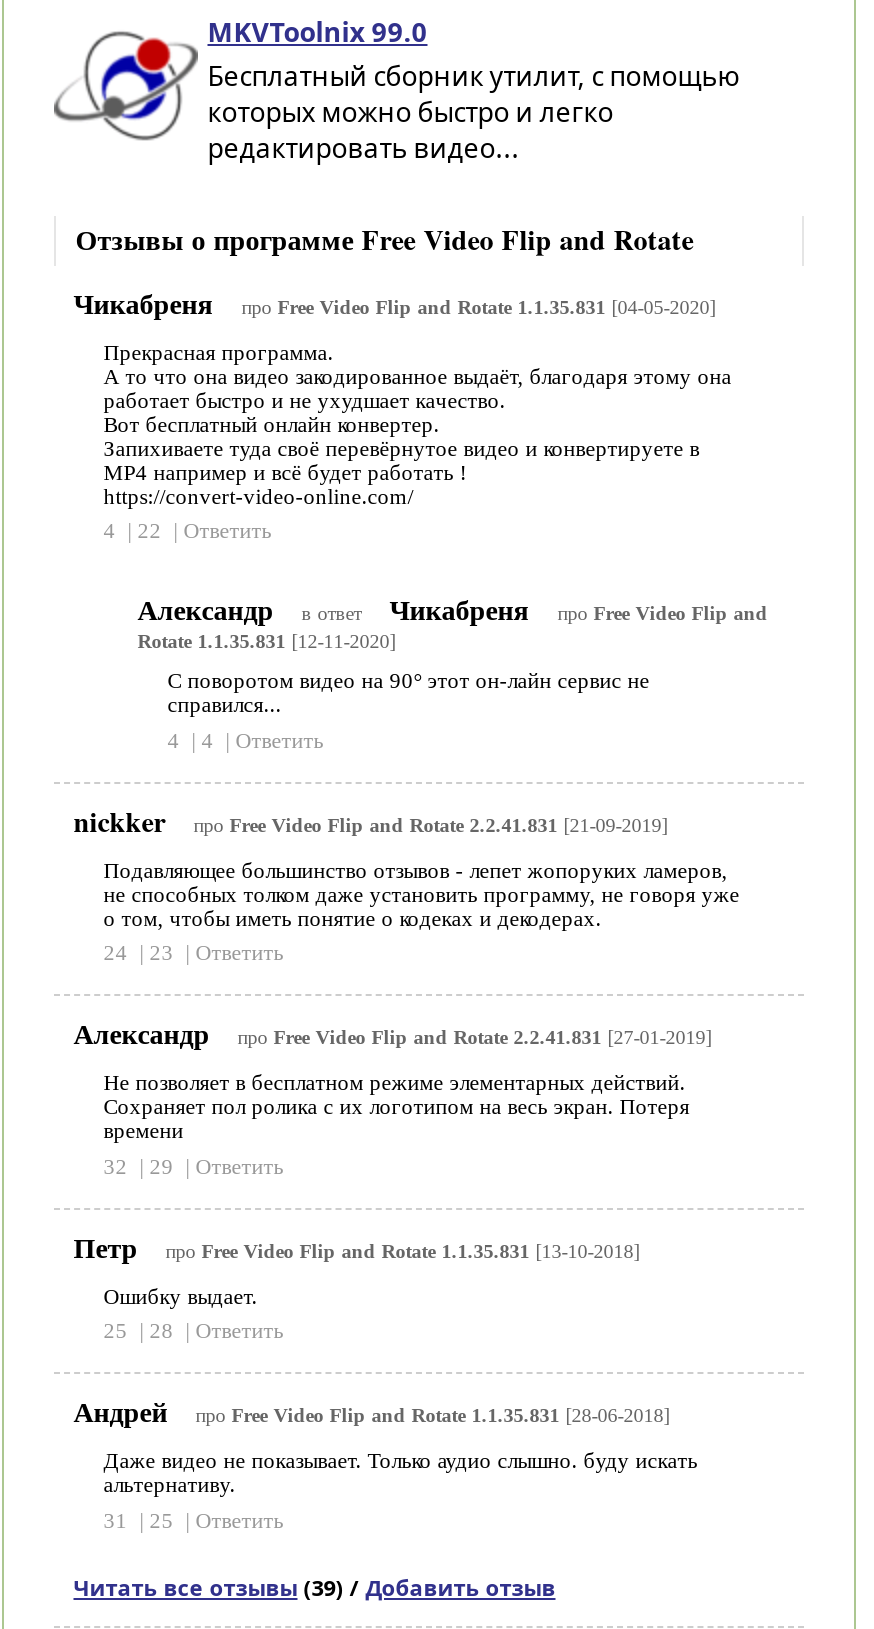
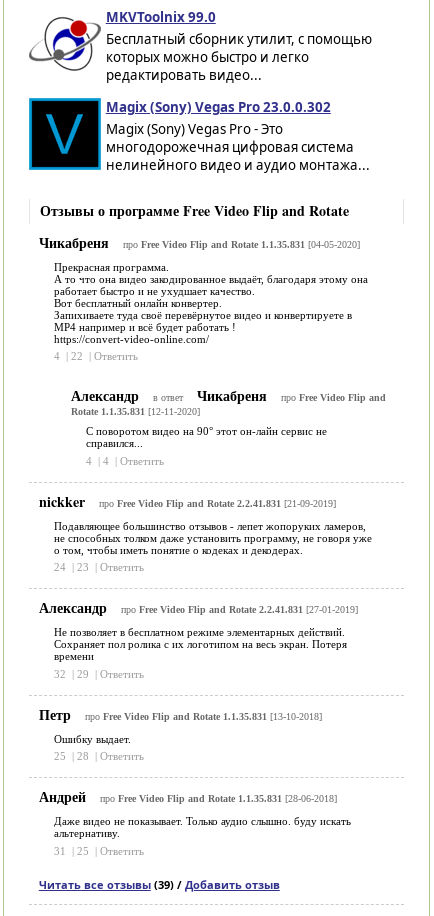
+ [image]
+ Magix (Sony) Vegas Pro 23.0.0.302
+ Magix (Sony) Vegas Pro - Это
+ многодорожечная цифровая система
+ нелинейного видео и аудио монтажа...
